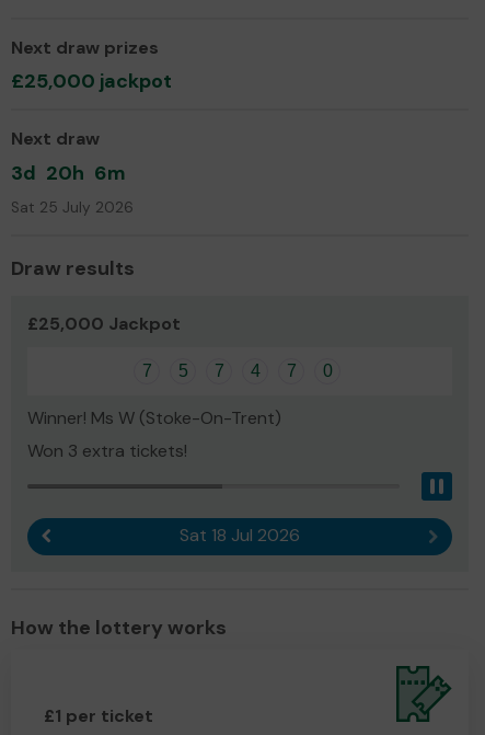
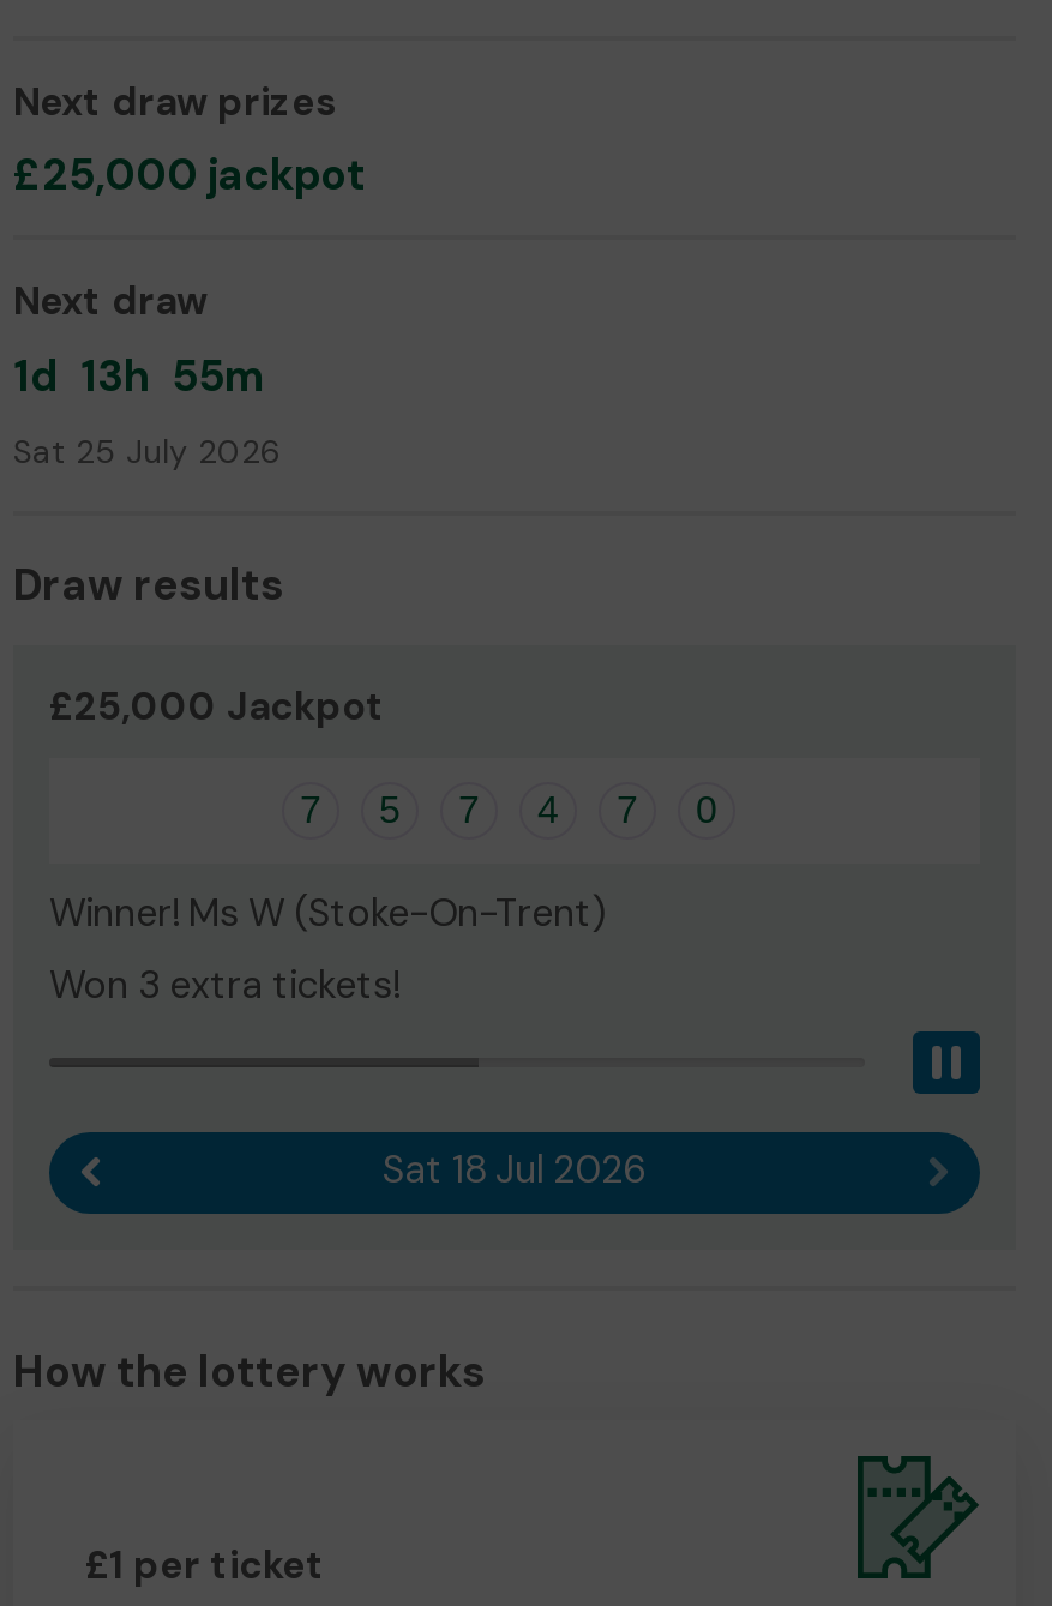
- 3d 20h 6m
+ 1d 13h 55m
